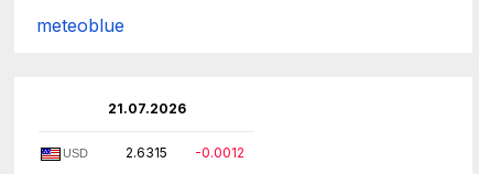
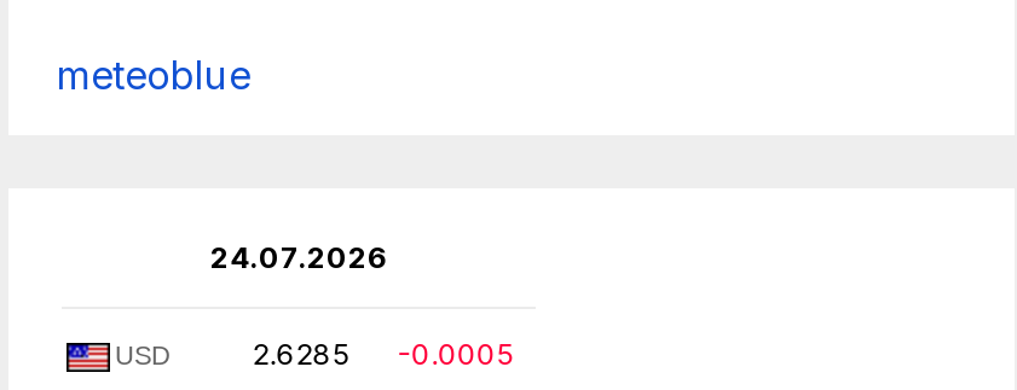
- 21.07.2026
+ 24.07.2026

- 2.6315
+ 2.6285

- -0.0012
+ -0.0005
